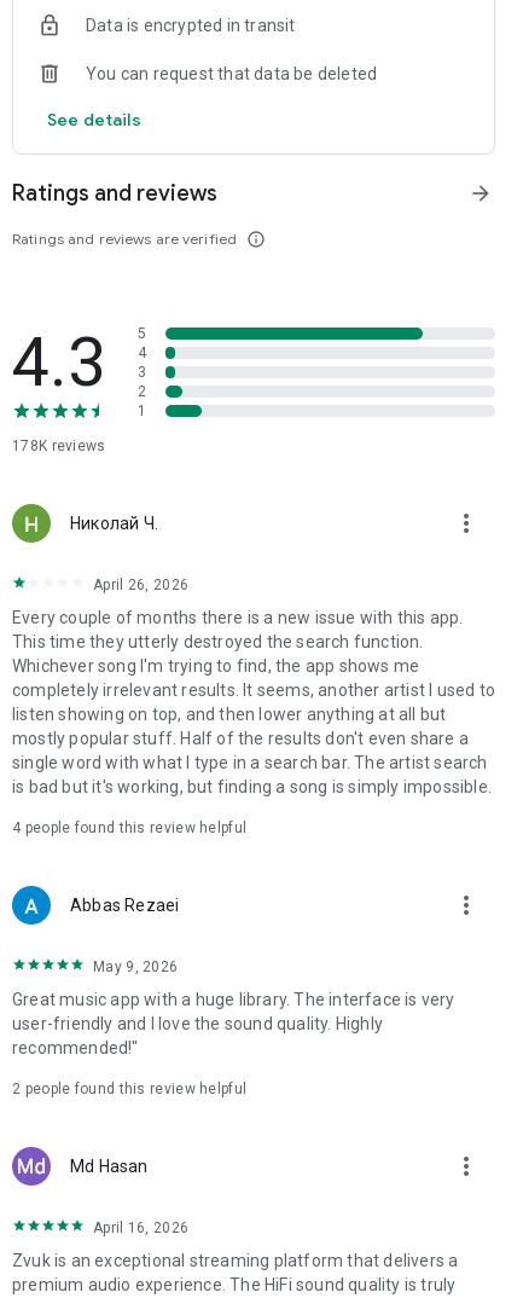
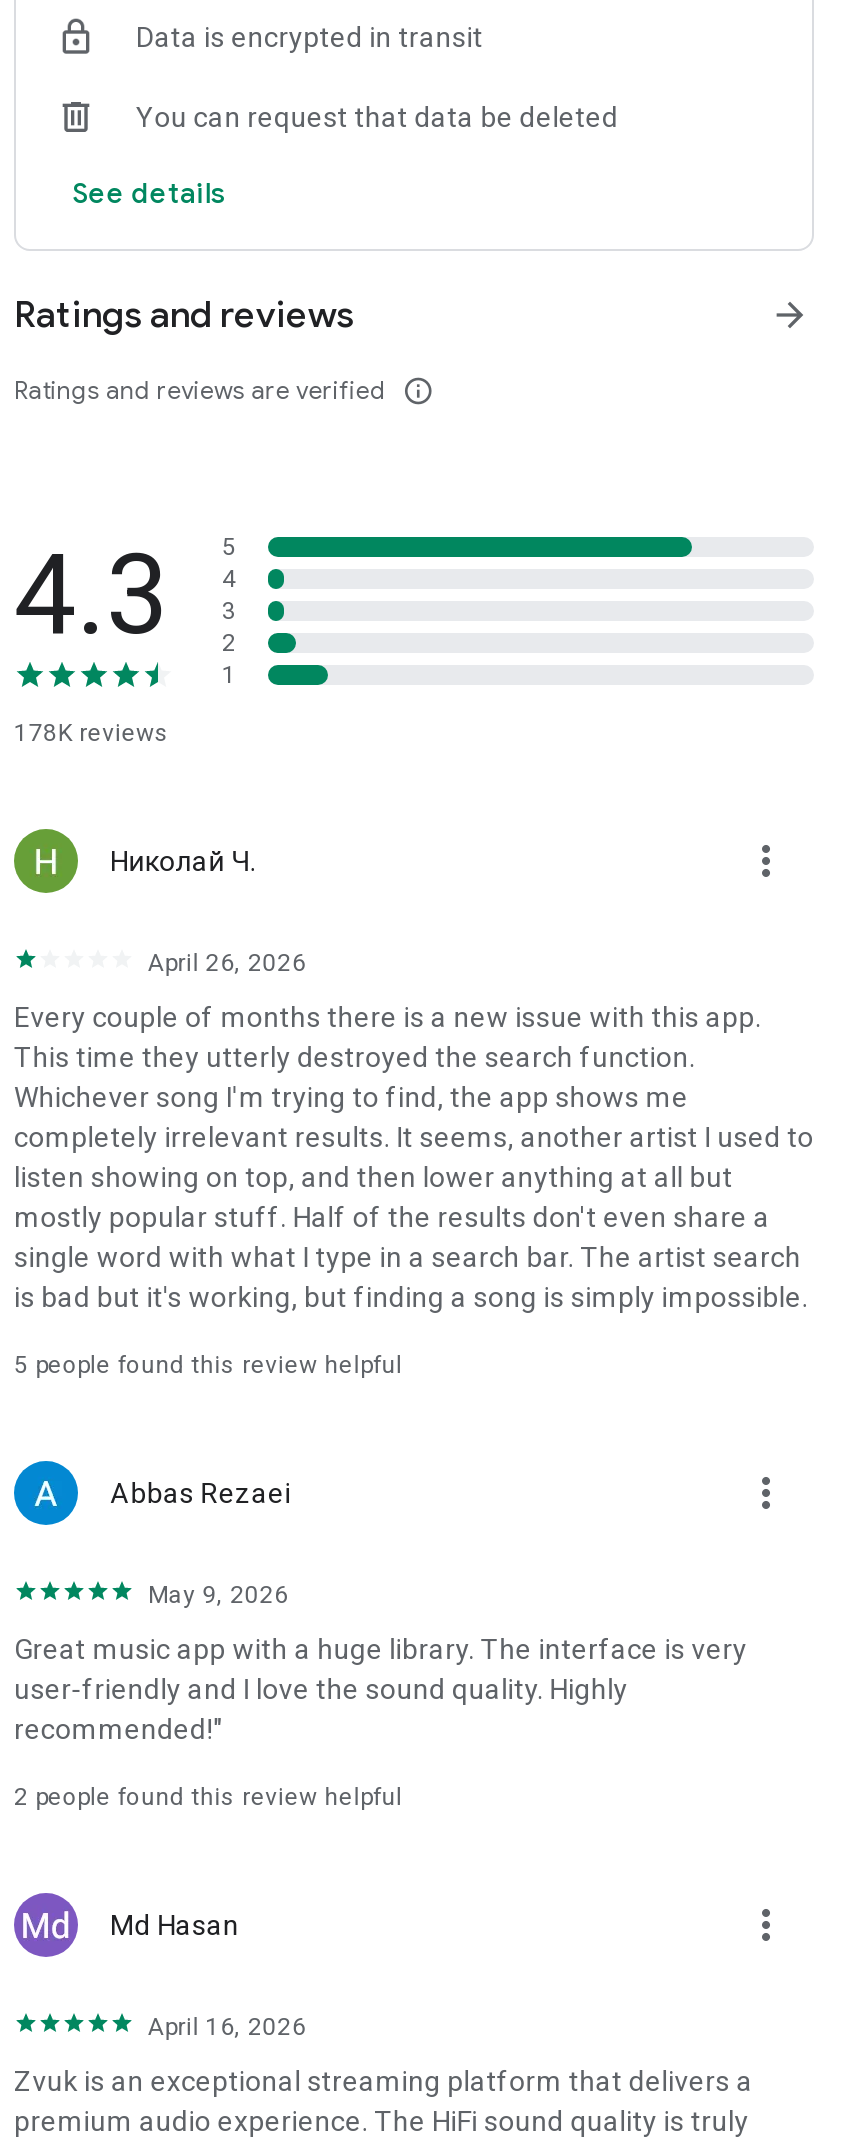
- 4 people found this review helpful
+ 5 people found this review helpful
